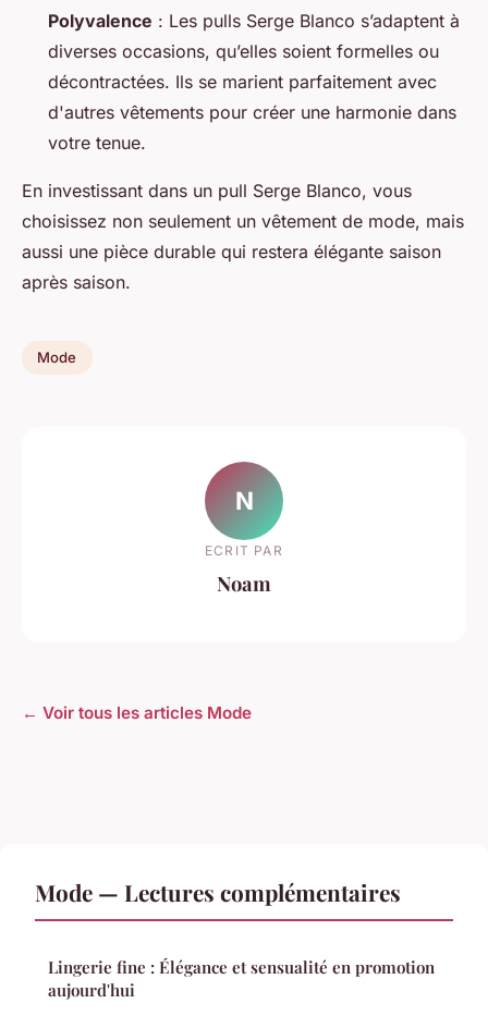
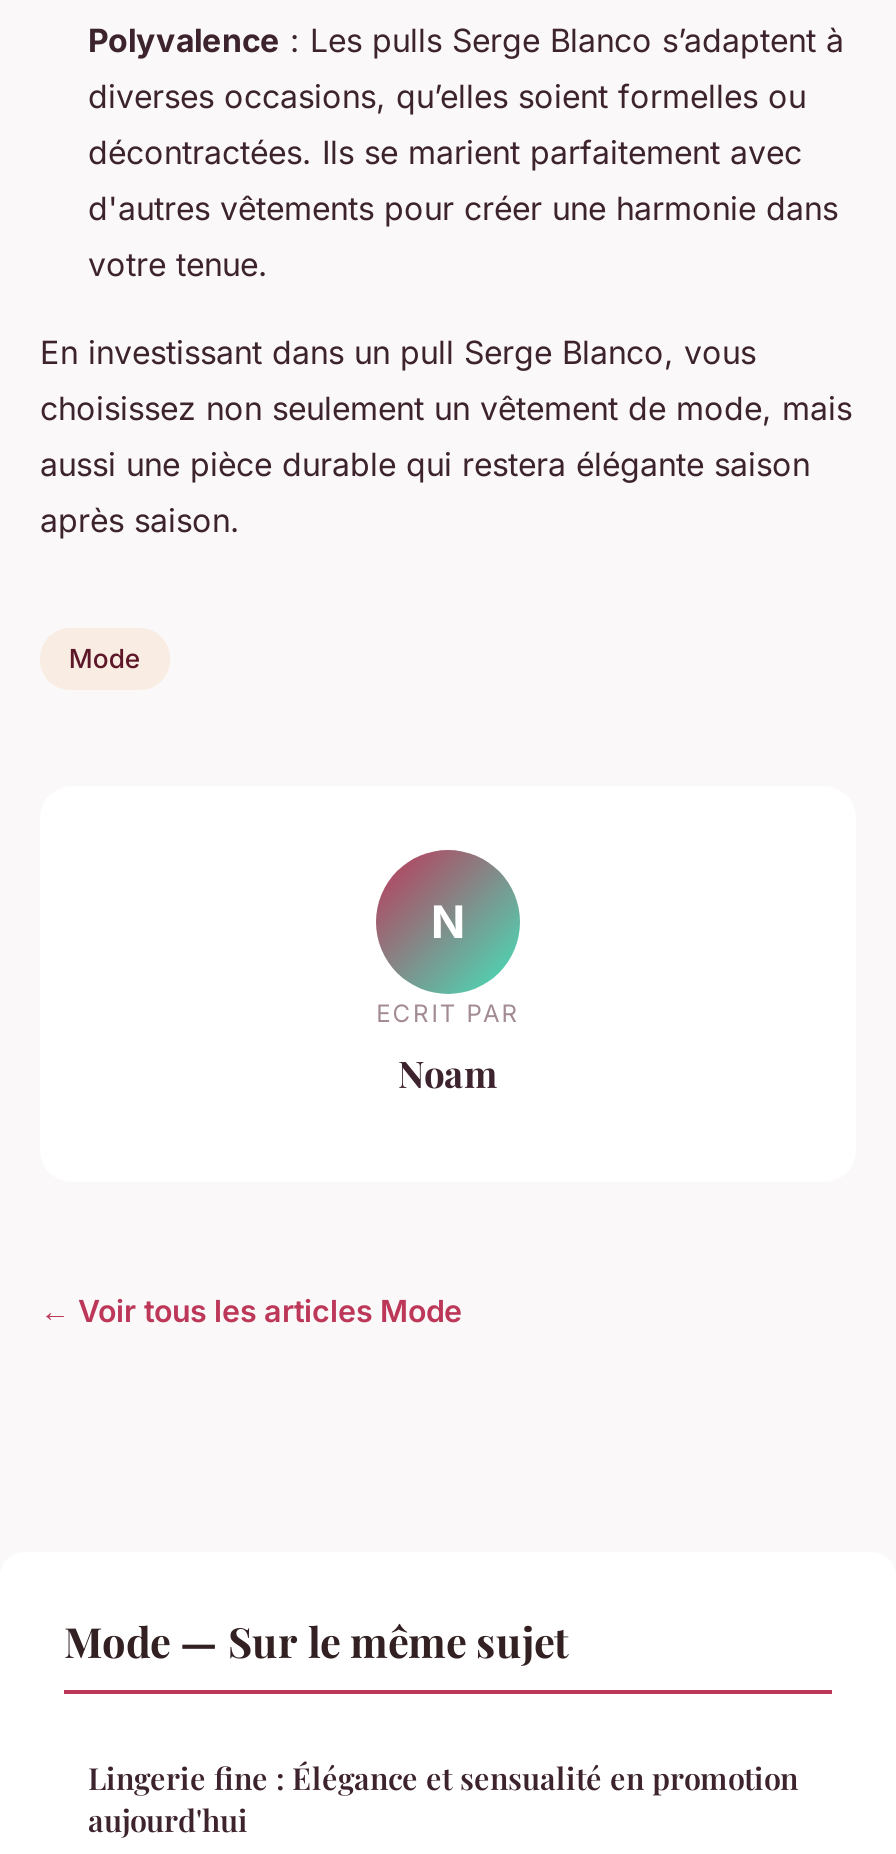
- Mode — Lectures complémentaires
+ Mode — Sur le même sujet
